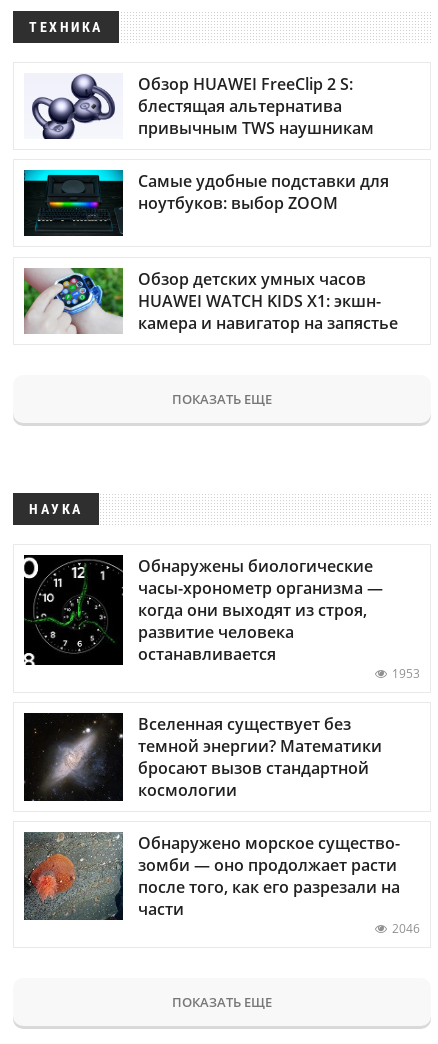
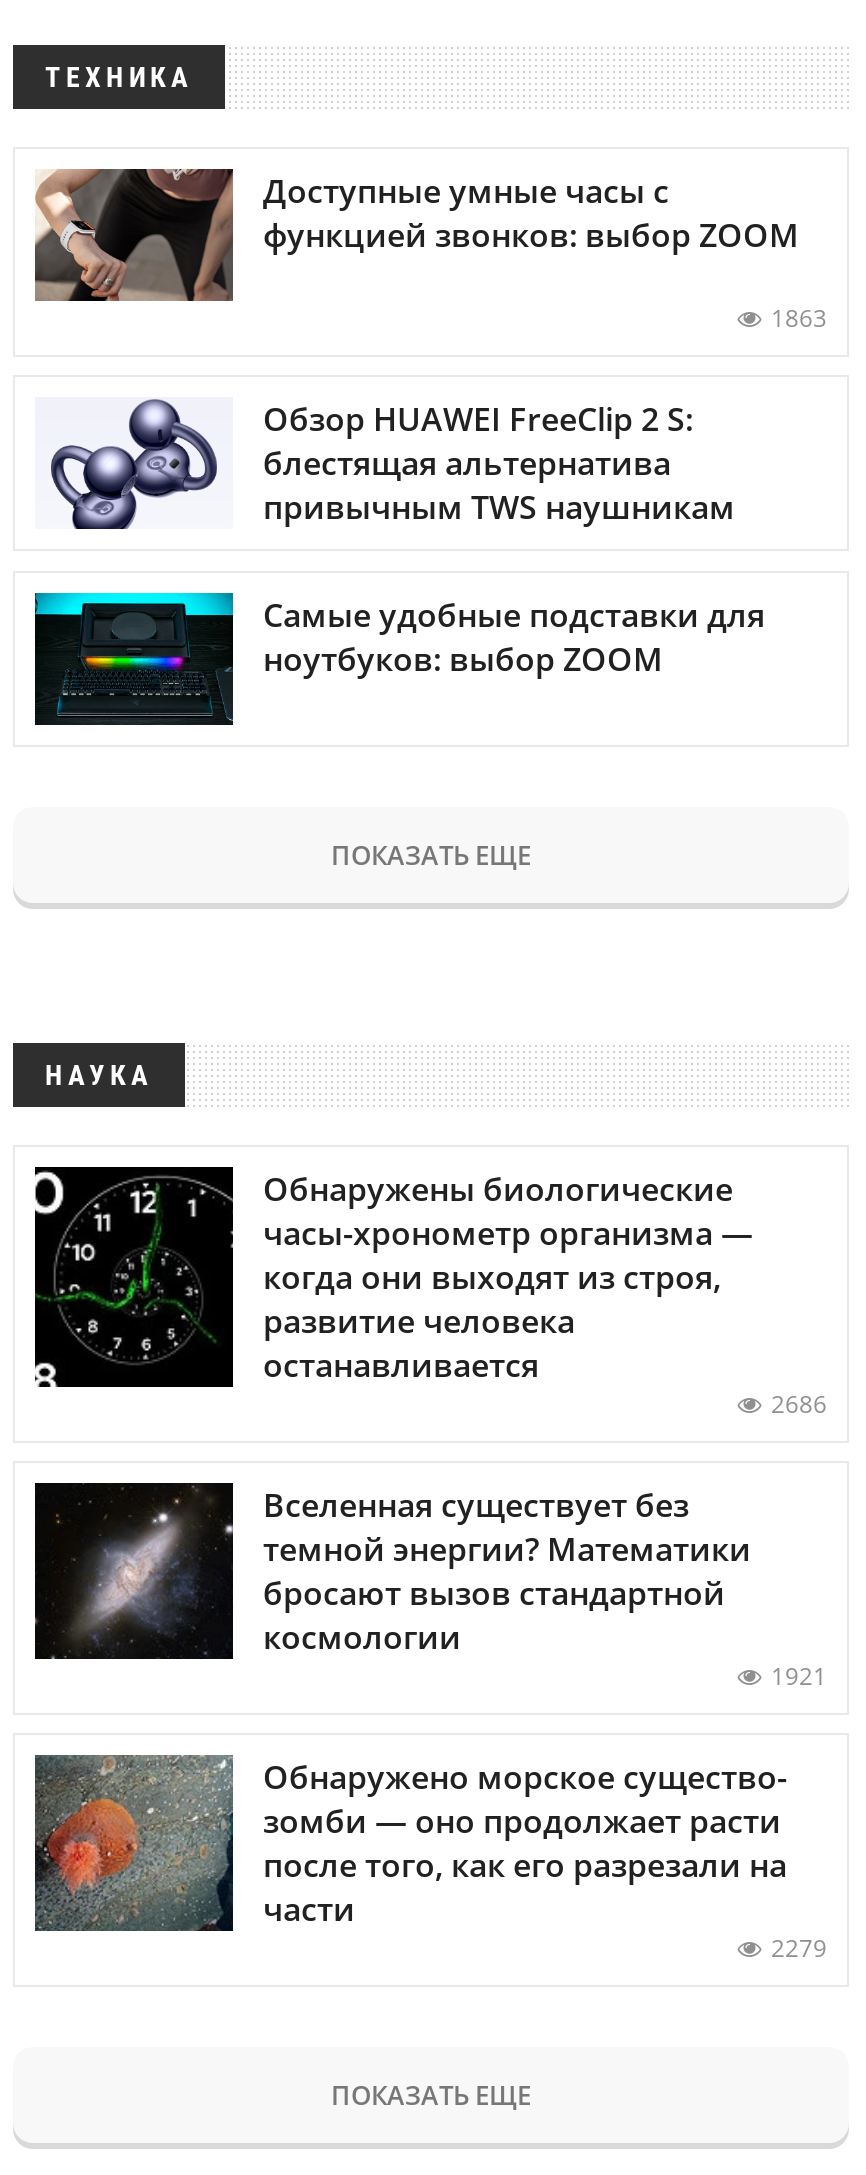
+ [image]
+ Доступные умные часы с
+ функцией звонков: выбор ZOOM
+ 1863

moved down: [image] | Обзор HUAWEI FreeClip 2 S: | блестящая альтернатива | привычным TWS наушникам | Самые удобные подставки для | ноутбуков: выбор ZOOM

- [image]
- Обзор детских умных часов
- HUAWEI WATCH KIDS X1: экшн-
- камера и навигатор на запястье

- 1953
+ 2686

+ 1921

- 2046
+ 2279
